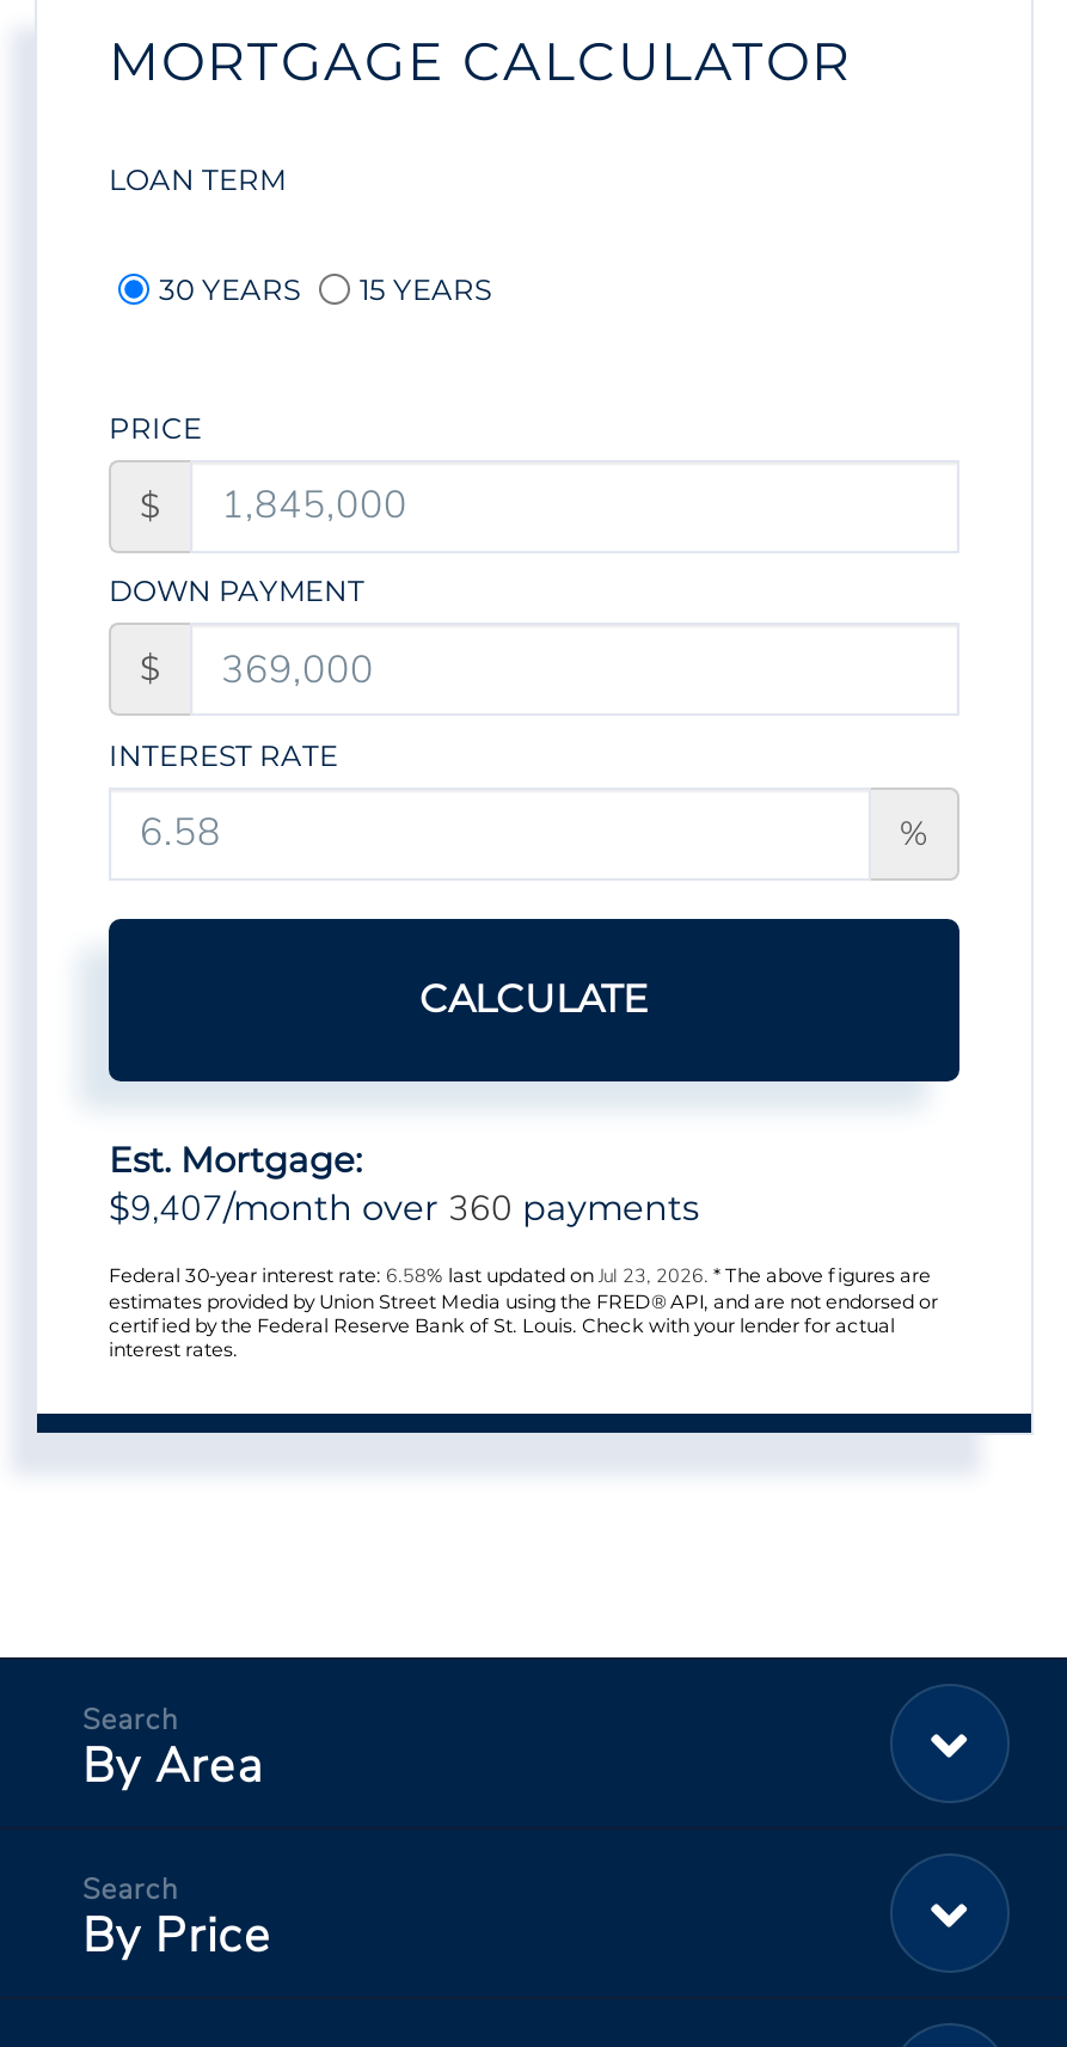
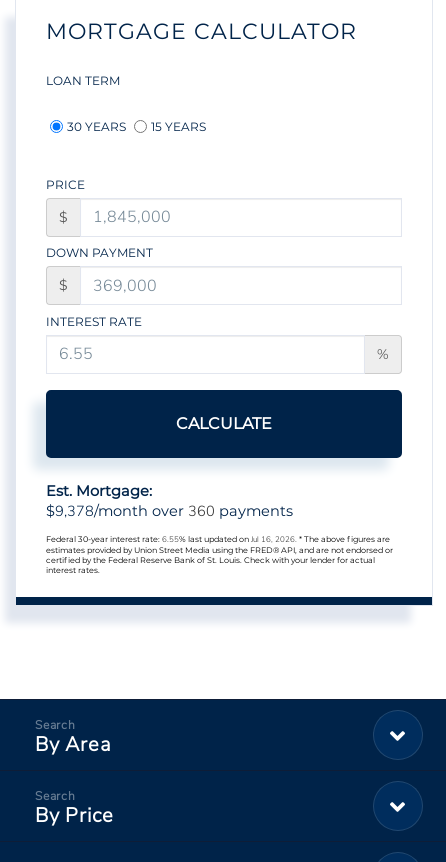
- $9,407/month over 360 payments
+ $9,378/month over 360 payments

- Federal 30-year interest rate: 6.58% last updated on Jul 23, 2026. * The above figures are
+ Federal 30-year interest rate: 6.55% last updated on Jul 16, 2026. * The above figures are
